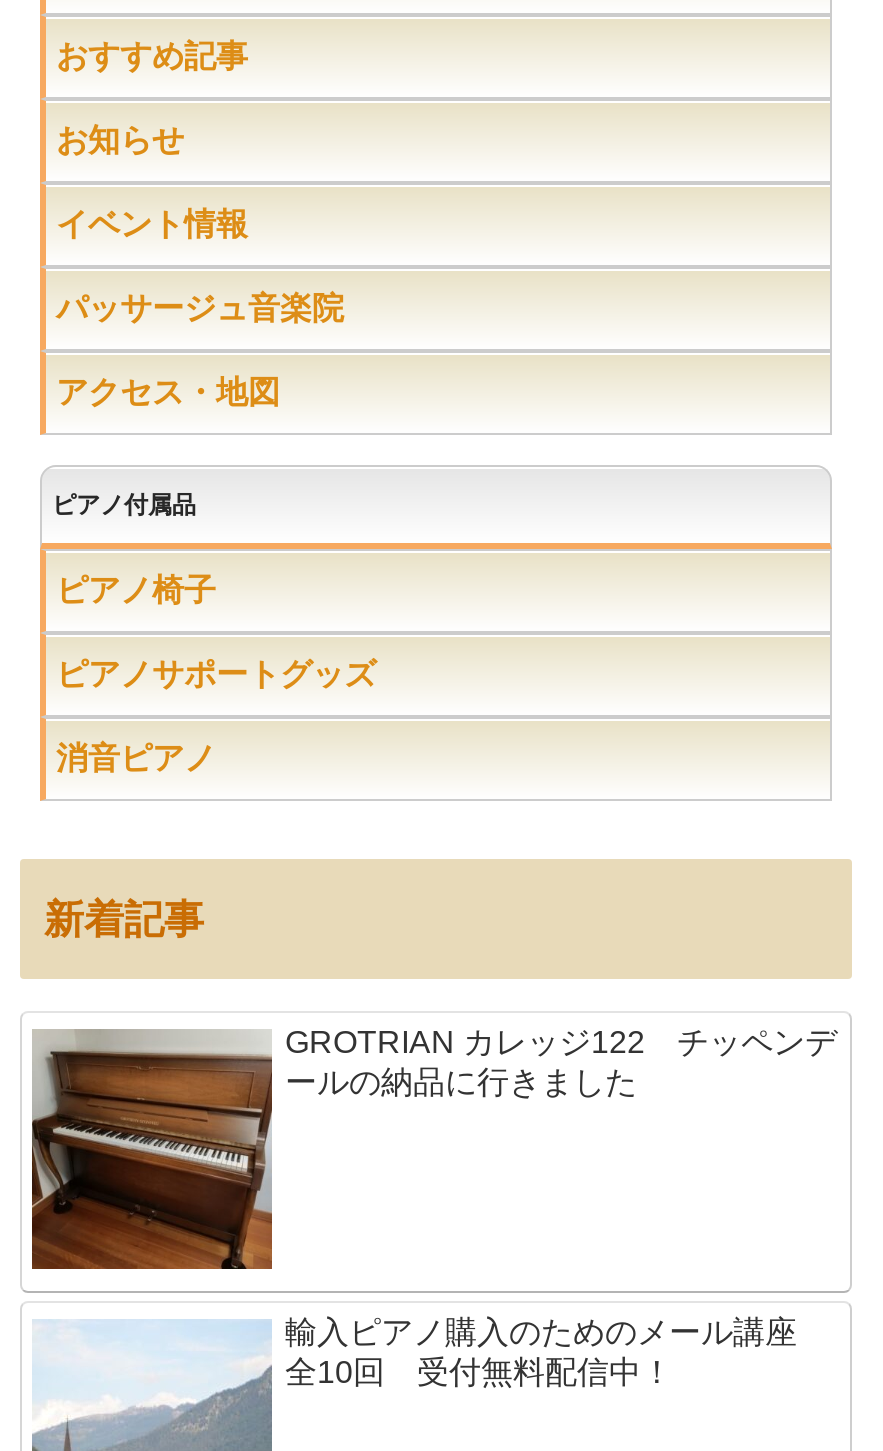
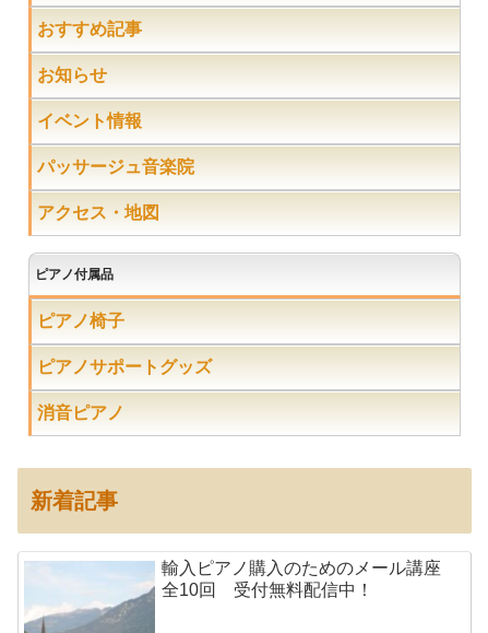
- [image]
- GROTRIAN カレッジ122 チッペンデ
- ールの納品に行きました
